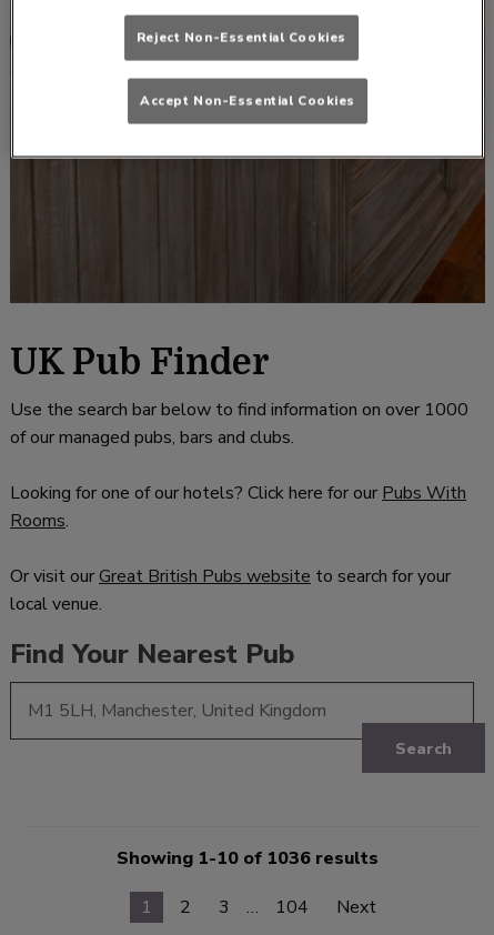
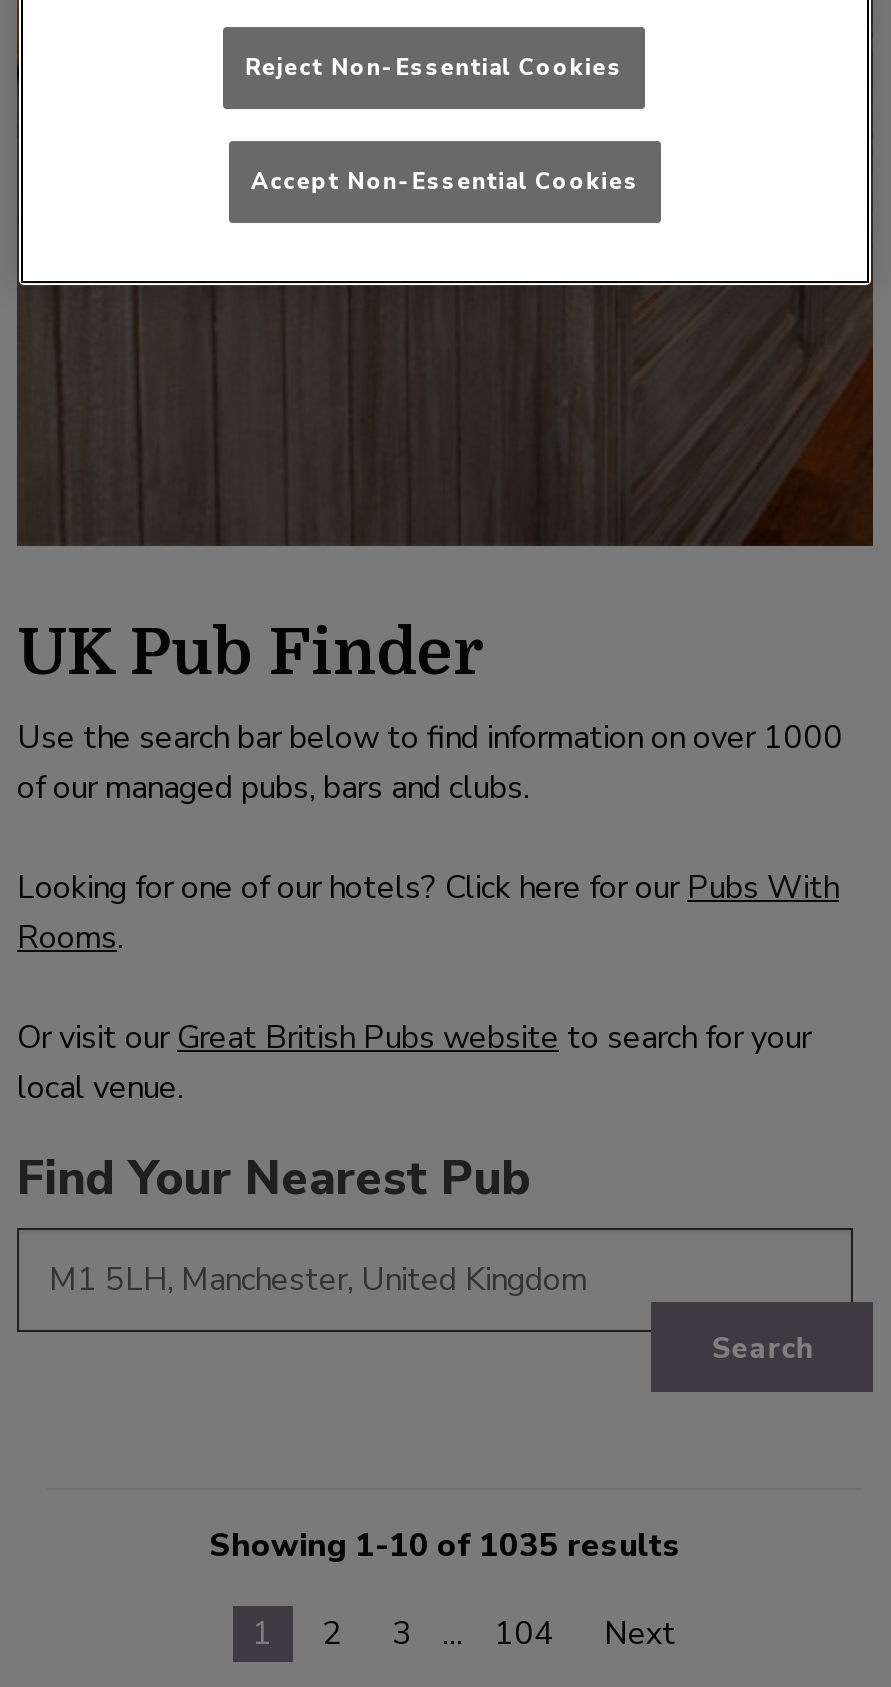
- Showing 1-10 of 1036 results
+ Showing 1-10 of 1035 results
